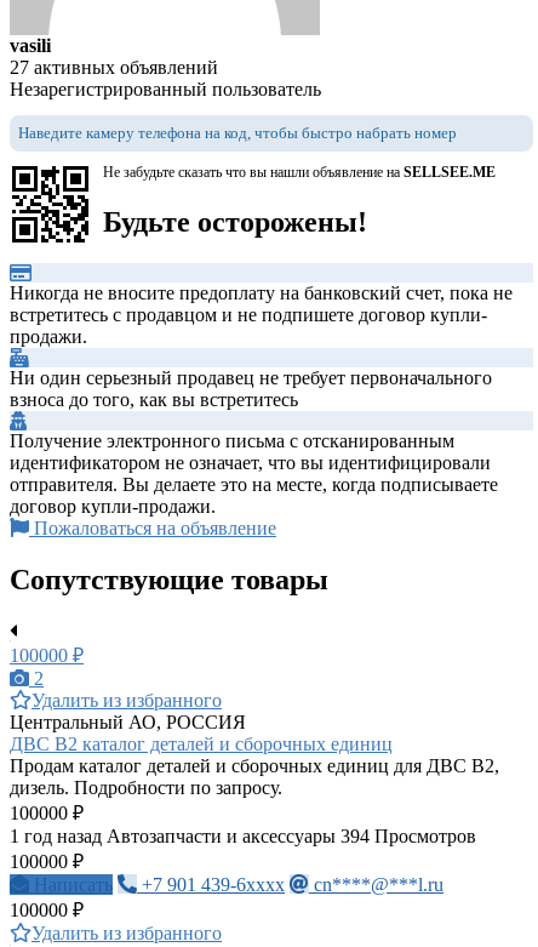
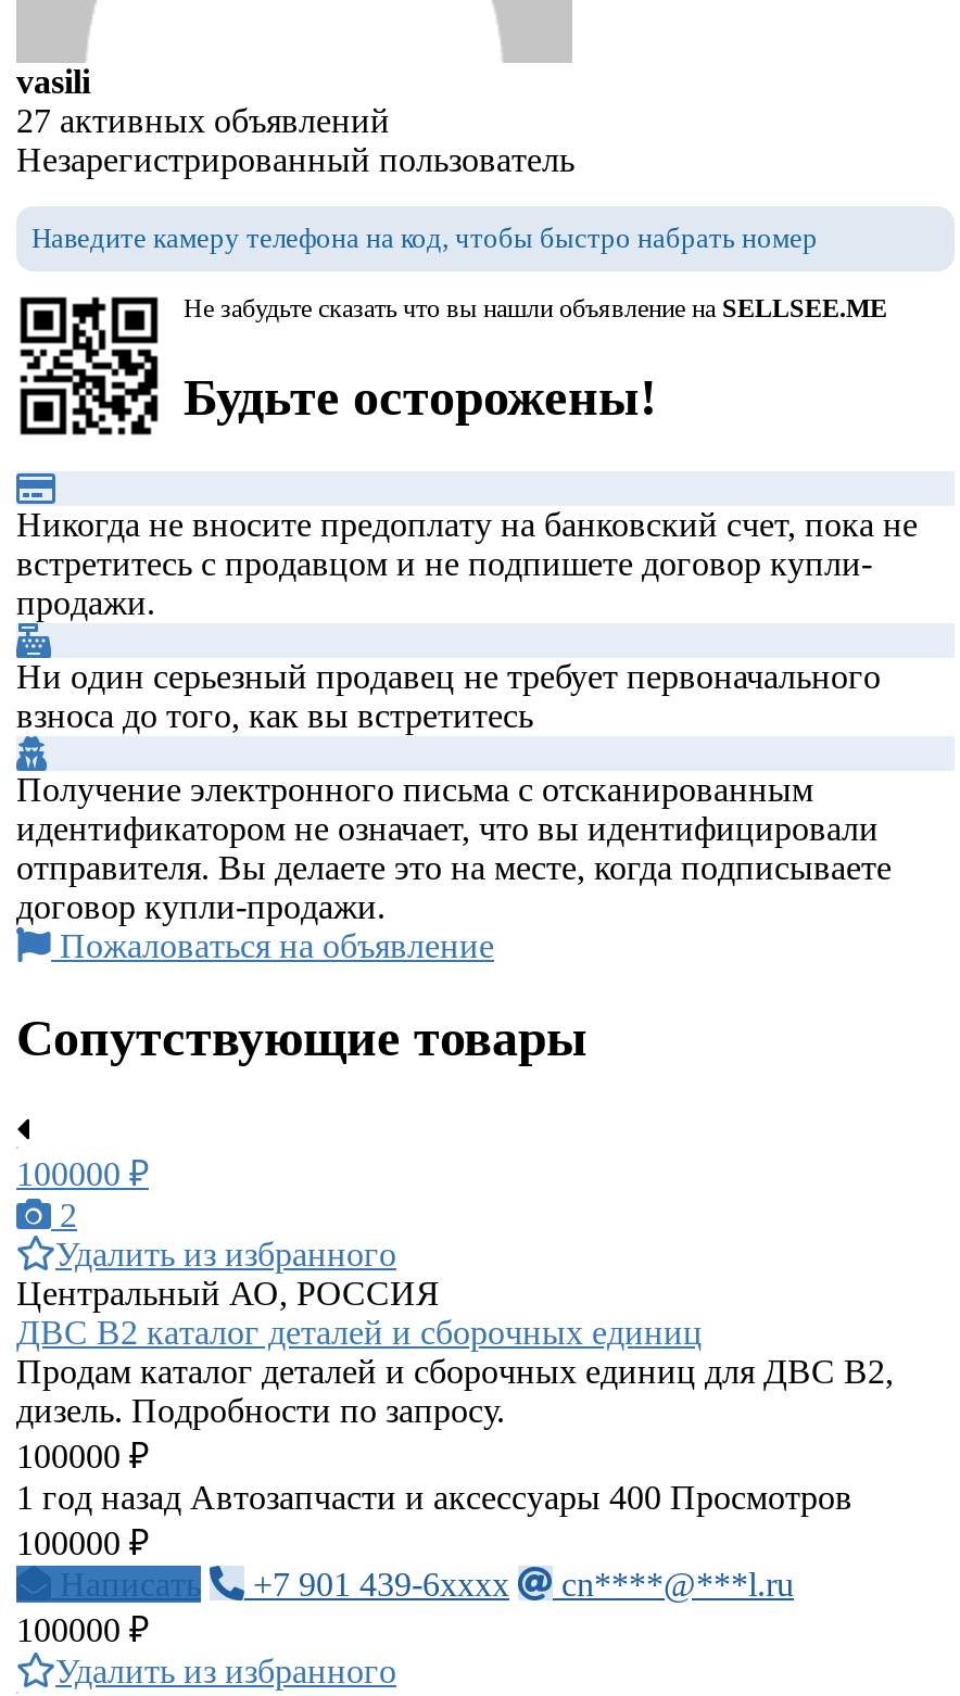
- 1 год назад Автозапчасти и аксессуары 394 Просмотров
+ 1 год назад Автозапчасти и аксессуары 400 Просмотров
